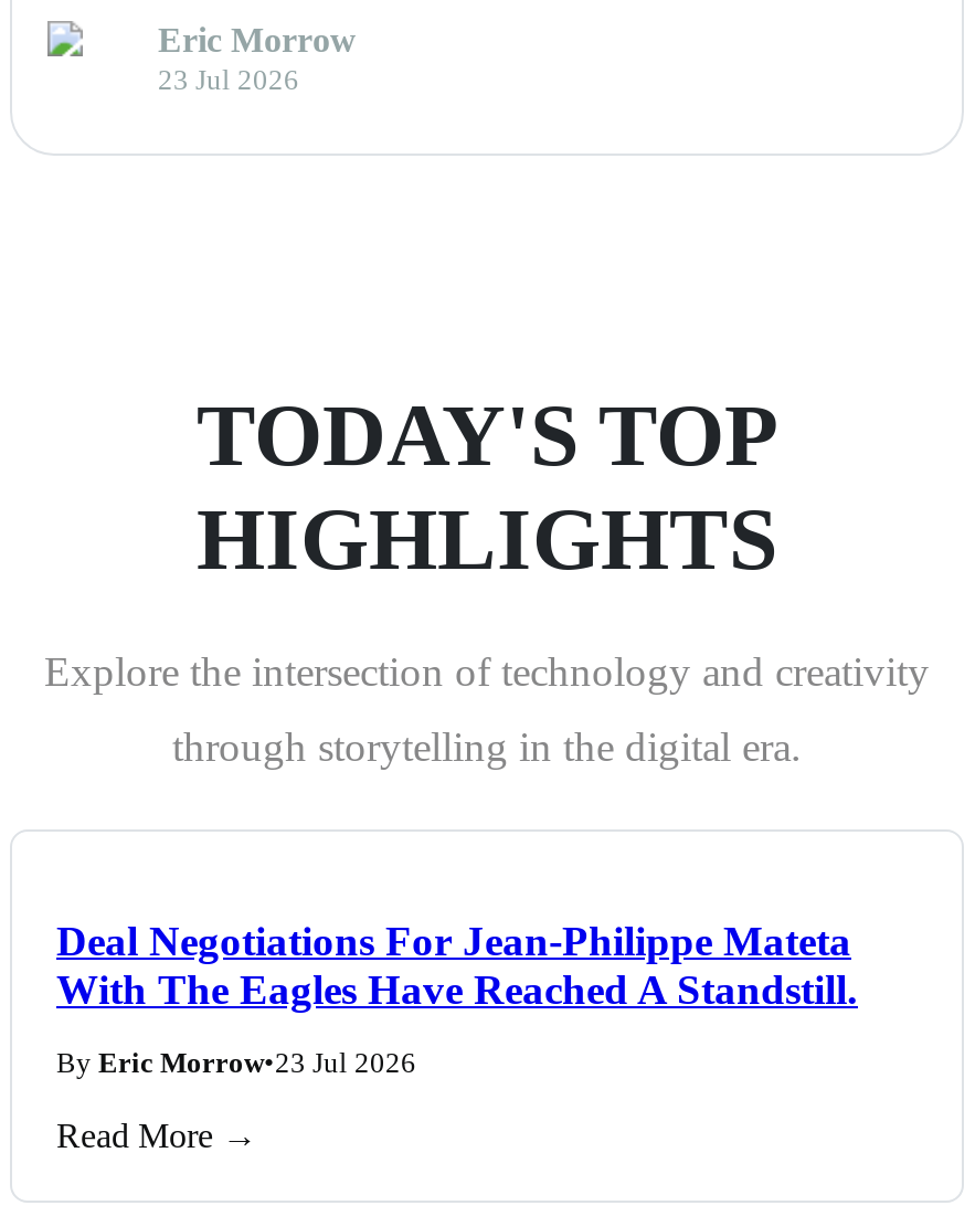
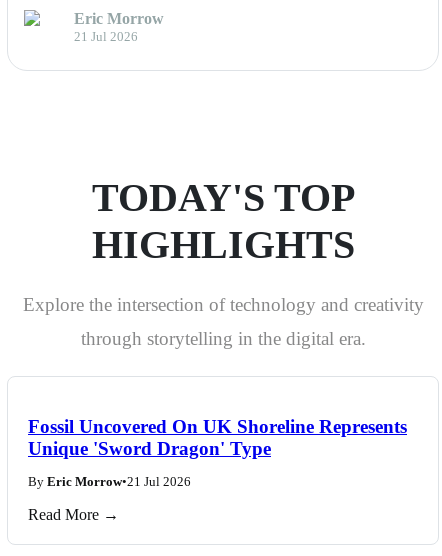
- 23 Jul 2026
+ 21 Jul 2026

- Deal Negotiations For Jean-Philippe Mateta
- With The Eagles Have Reached A Standstill.
+ Fossil Uncovered On UK Shoreline Represents
+ Unique 'Sword Dragon' Type

- By Eric Morrow•23 Jul 2026
+ By Eric Morrow•21 Jul 2026
